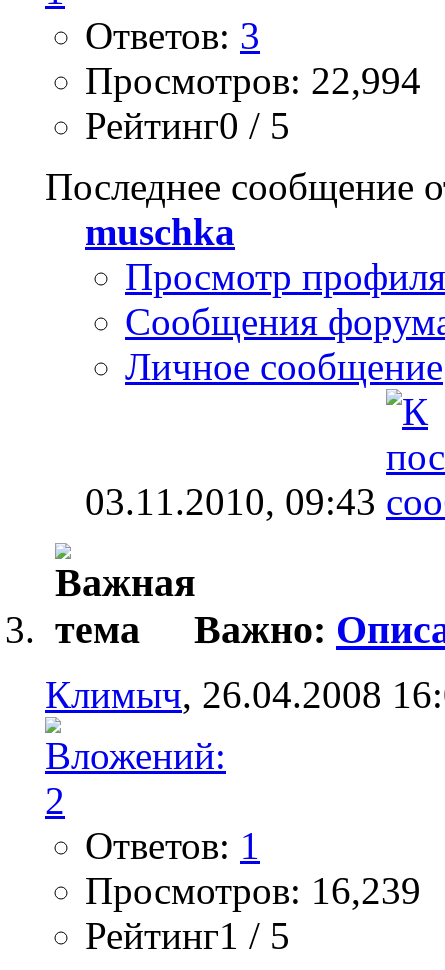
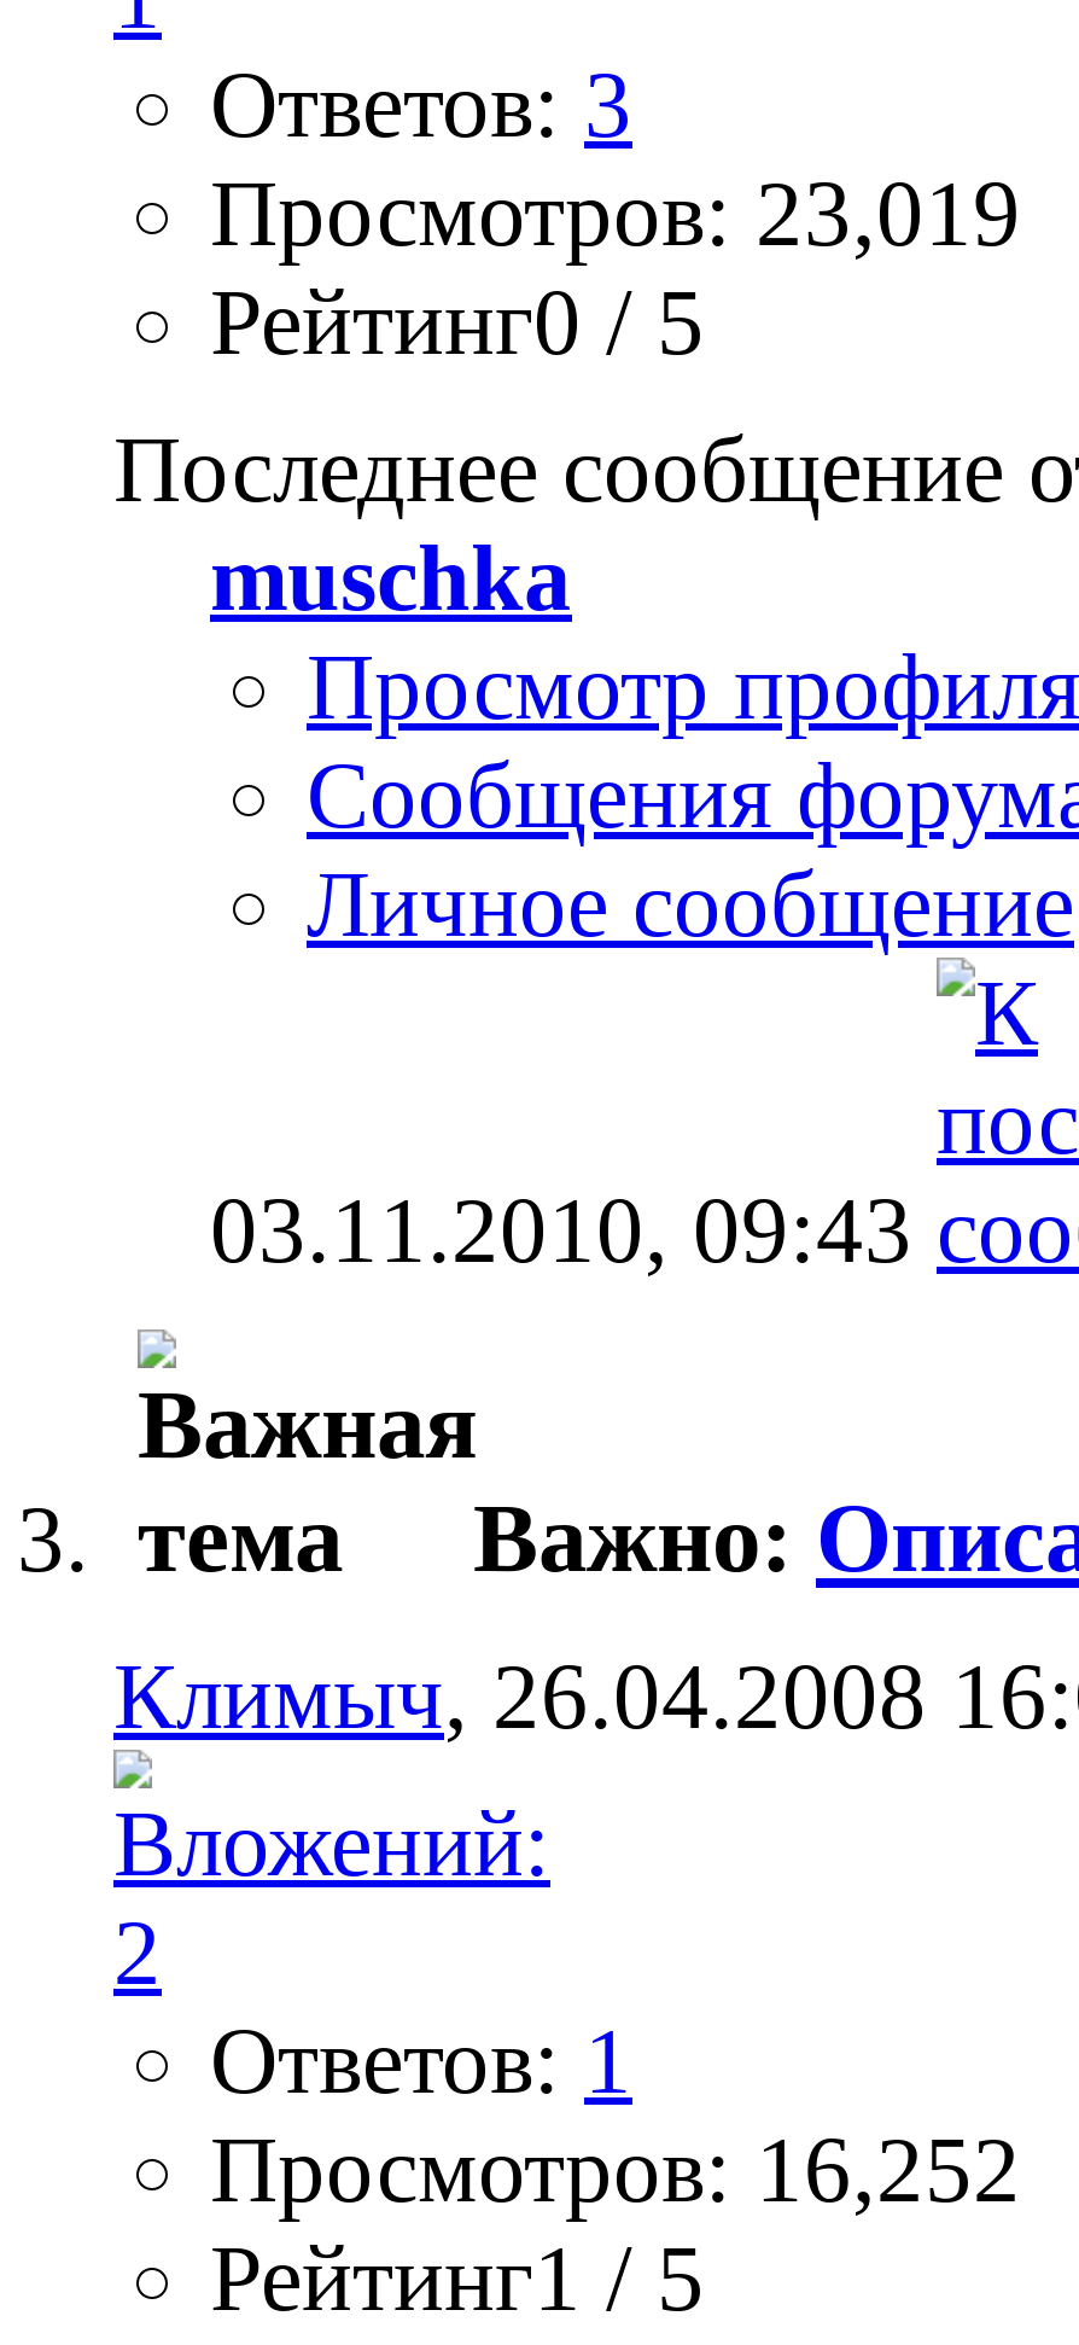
- Просмотров: 22,994
+ Просмотров: 23,019

- Просмотров: 16,239
+ Просмотров: 16,252
